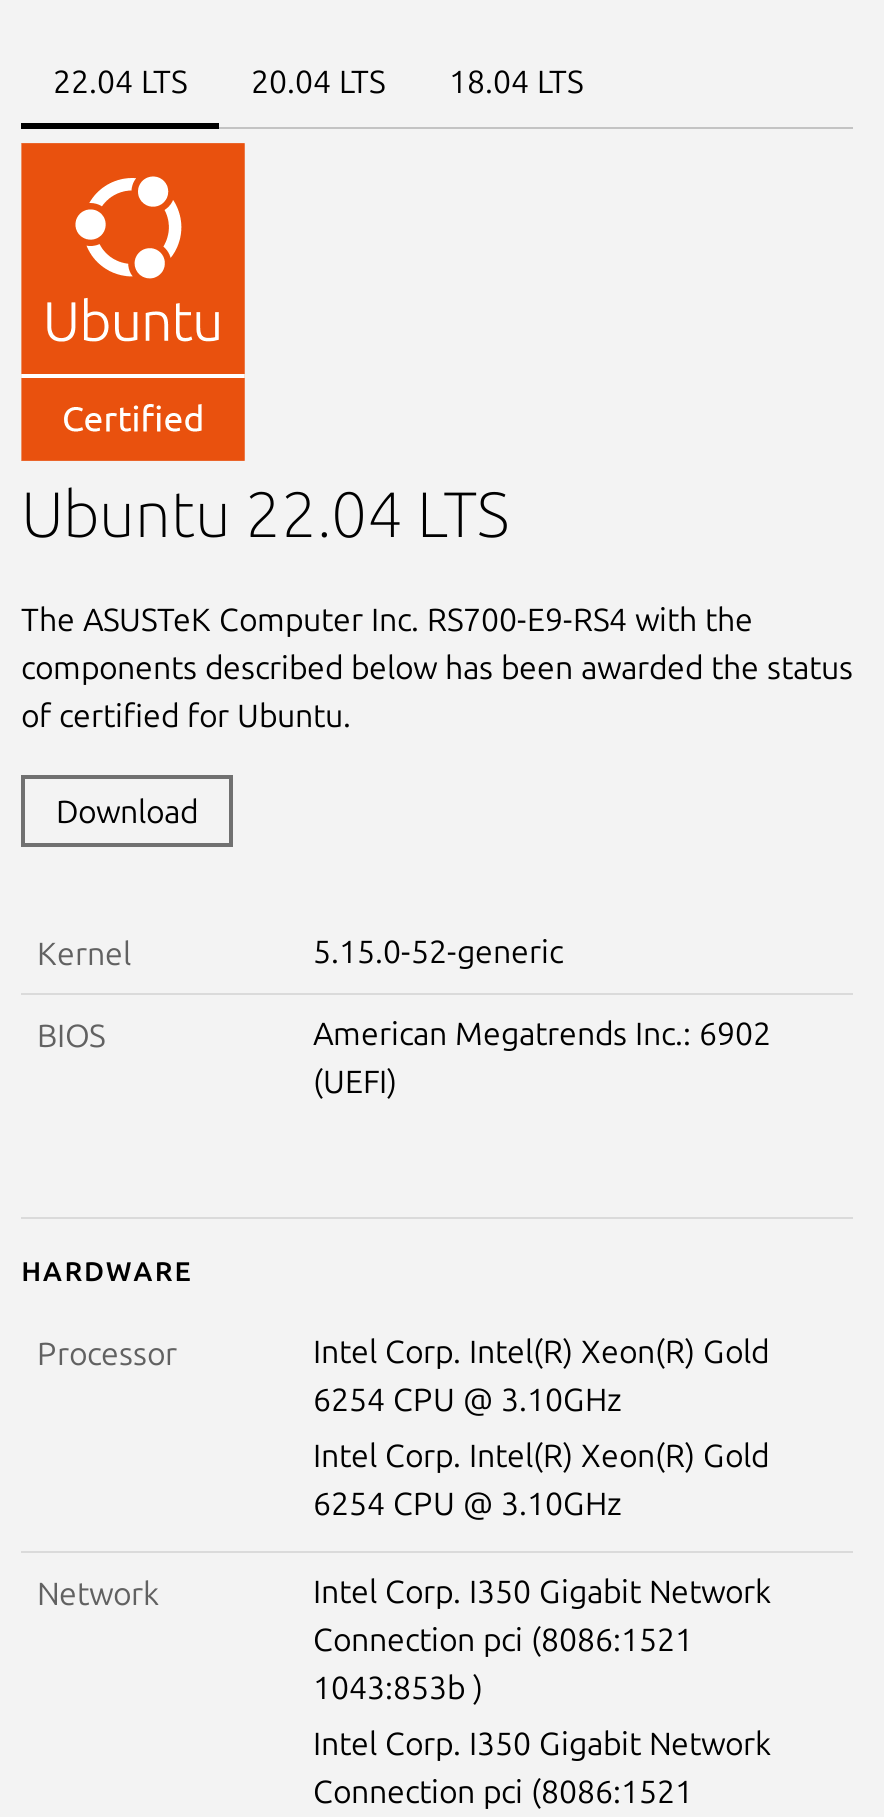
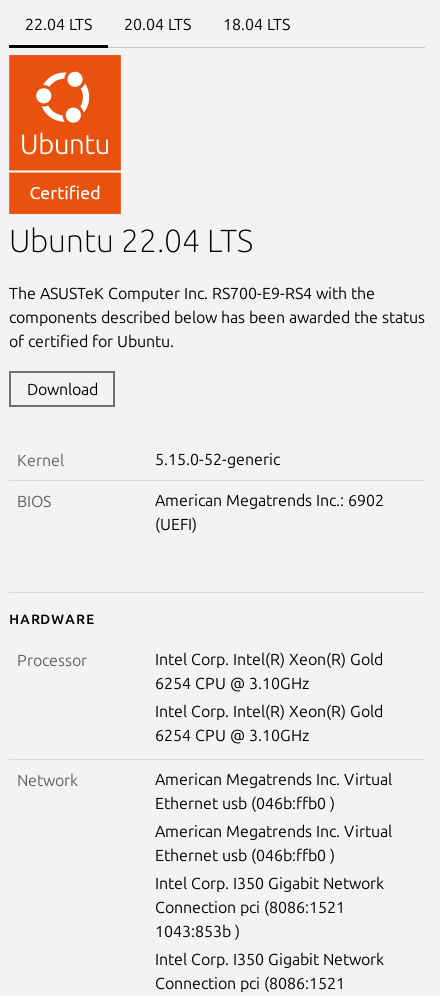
+ American Megatrends Inc. Virtual
+ Ethernet usb (046b:ffb0 )
+ American Megatrends Inc. Virtual
+ Ethernet usb (046b:ffb0 )
